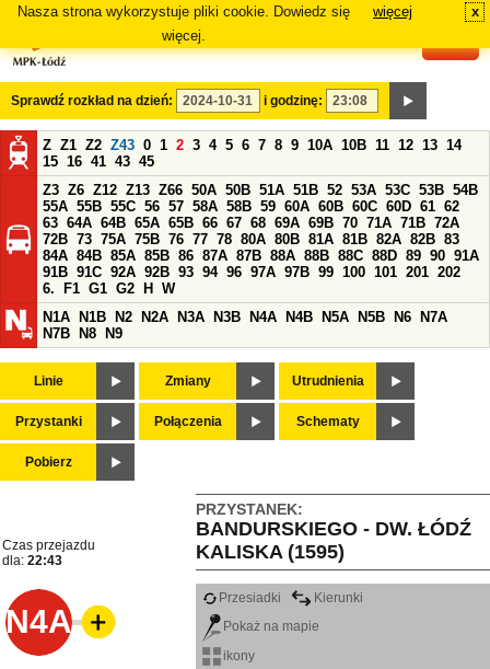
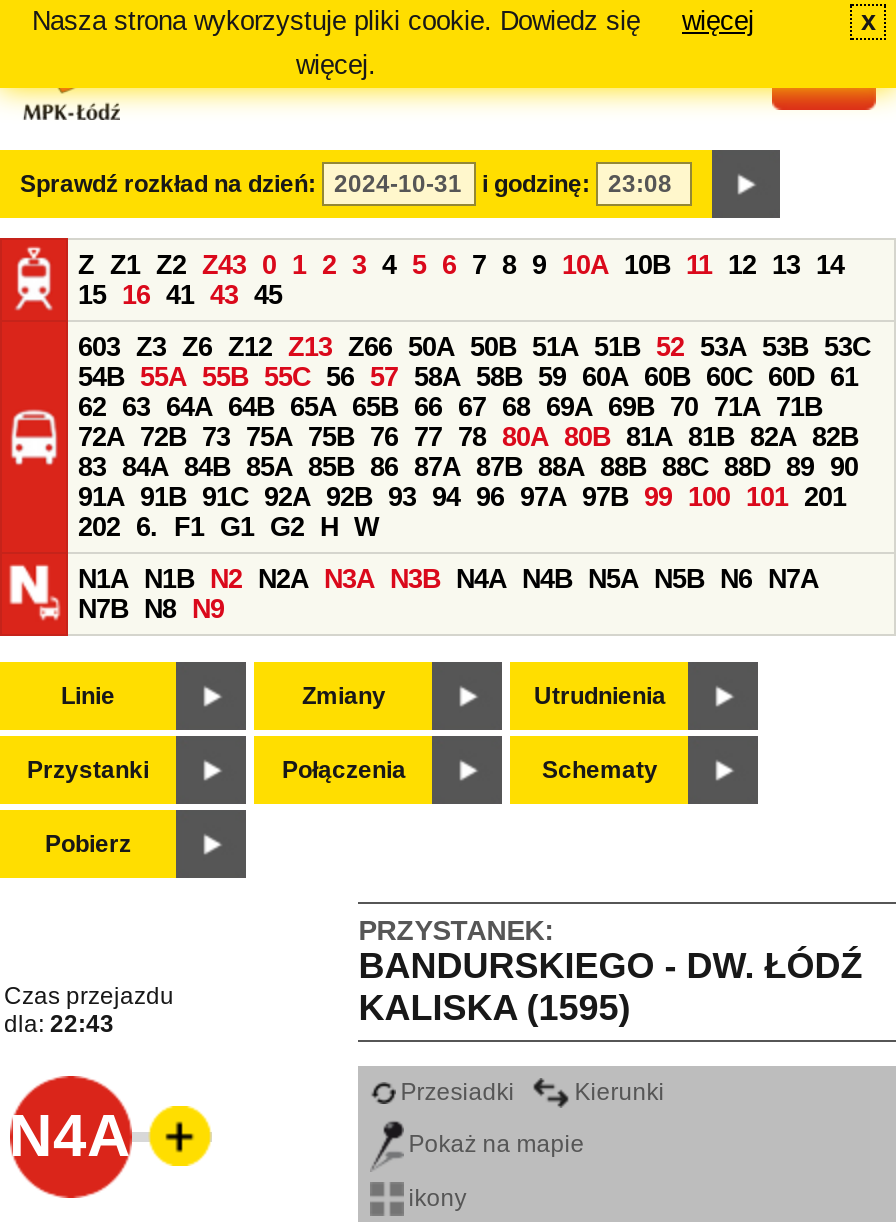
- Z3 Z6 Z12 Z13 Z66 50A 50B 51A 51B 52 53A 53C 53B 54B
- 55A 55B 55C 56 57 58A 58B 59 60A 60B 60C 60D 61 62
- 63 64A 64B 65A 65B 66 67 68 69A 69B 70 71A 71B 72A
- 72B 73 75A 75B 76 77 78 80A 80B 81A 81B 82A 82B 83
- 84A 84B 85A 85B 86 87A 87B 88A 88B 88C 88D 89 90 91A
- 91B 91C 92A 92B 93 94 96 97A 97B 99 100 101 201 202
- 6. F1 G1 G2 H W
+ 603 Z3 Z6 Z12 Z13 Z66 50A 50B 51A 51B 52 53A 53B 53C
+ 54B 55A 55B 55C 56 57 58A 58B 59 60A 60B 60C 60D 61
+ 62 63 64A 64B 65A 65B 66 67 68 69A 69B 70 71A 71B
+ 72A 72B 73 75A 75B 76 77 78 80A 80B 81A 81B 82A 82B
+ 83 84A 84B 85A 85B 86 87A 87B 88A 88B 88C 88D 89 90
+ 91A 91B 91C 92A 92B 93 94 96 97A 97B 99 100 101 201
+ 202 6. F1 G1 G2 H W
